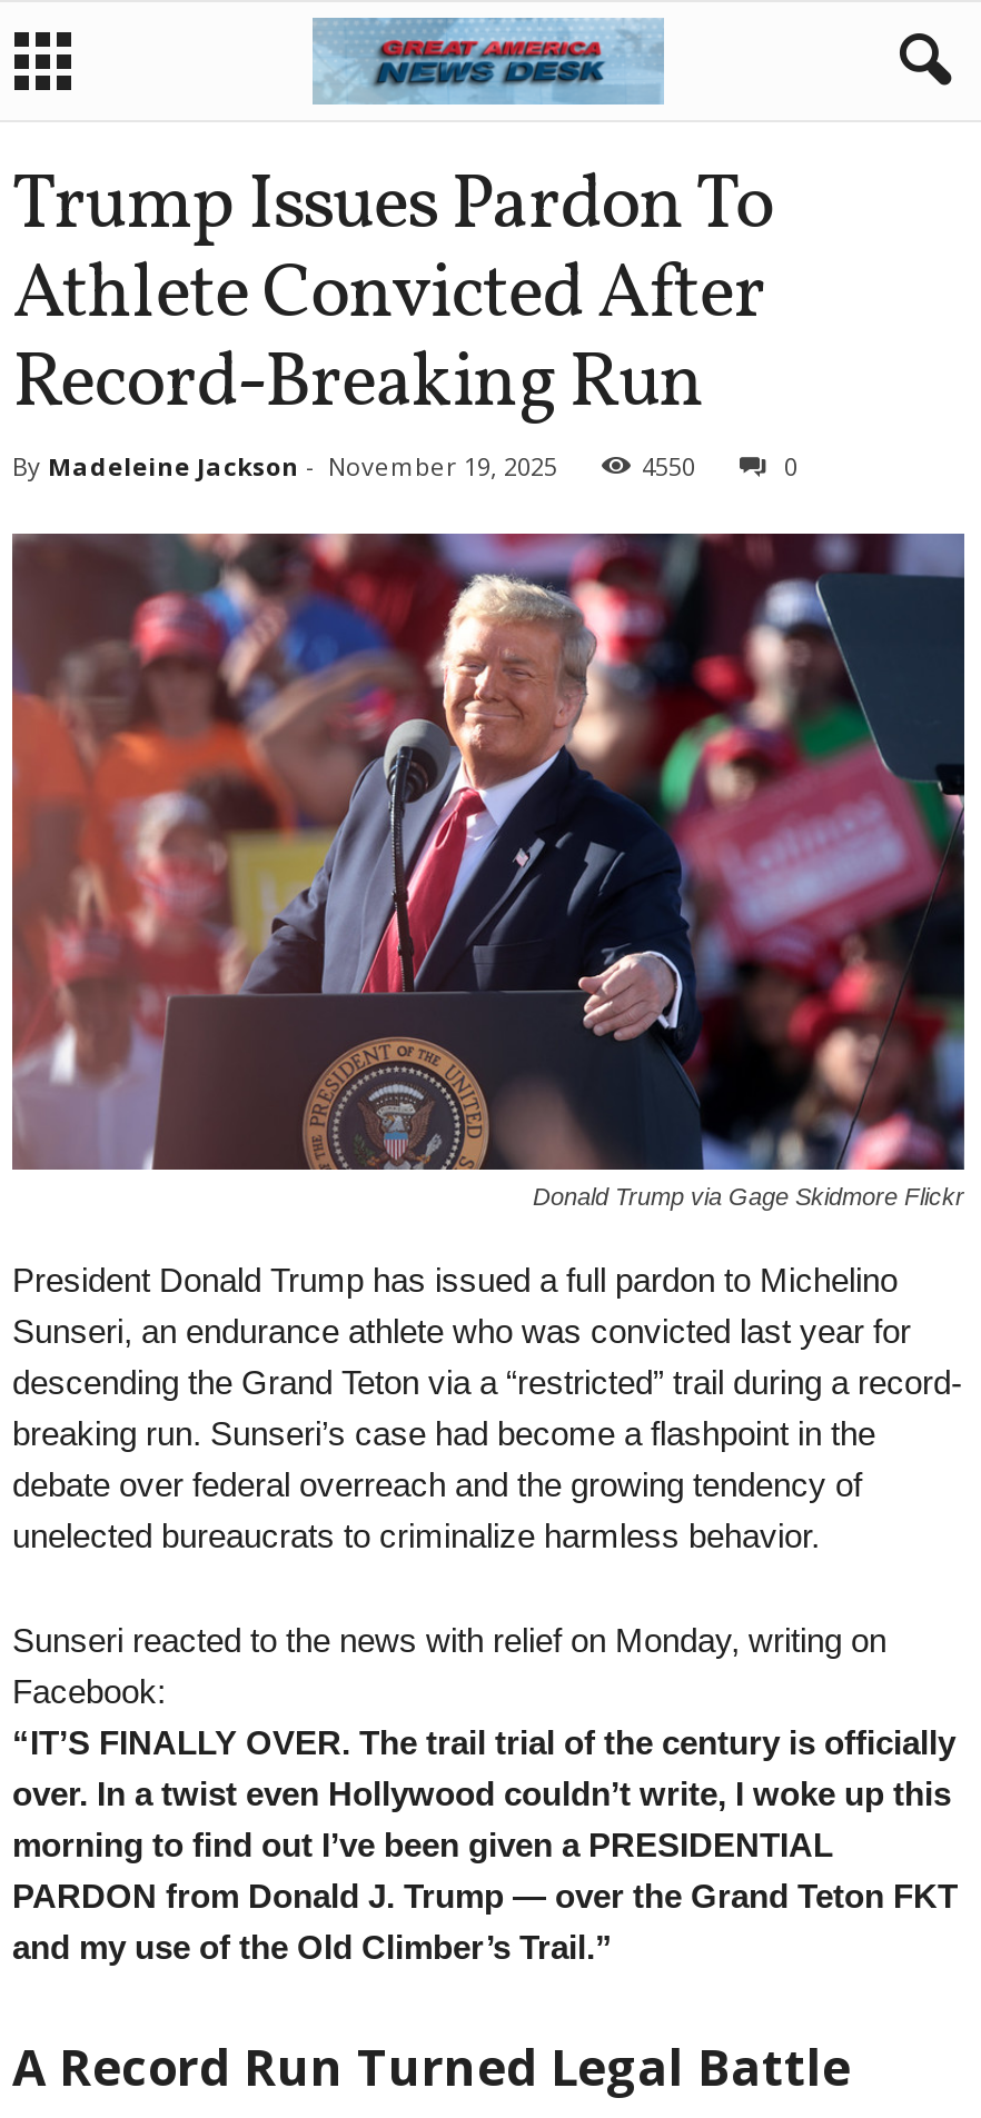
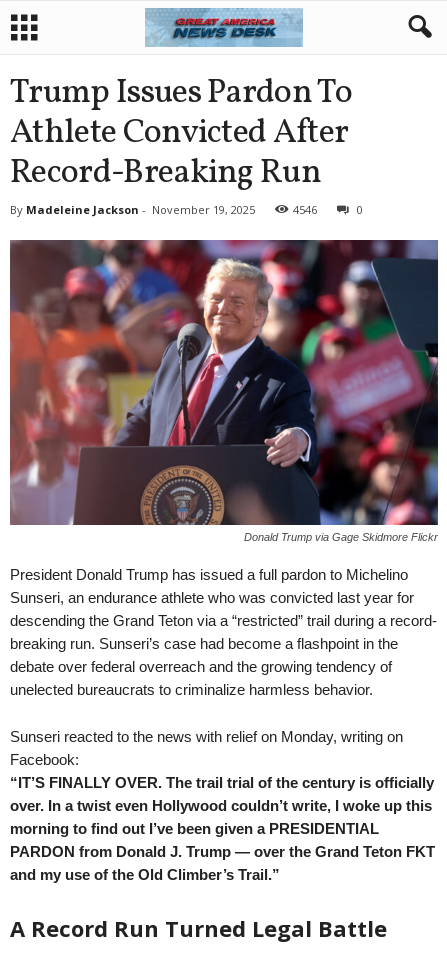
- 4550
+ 4546
